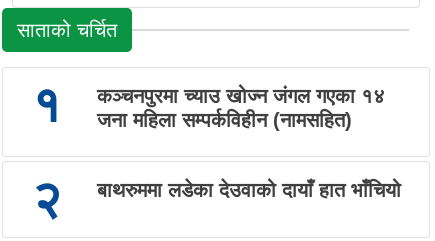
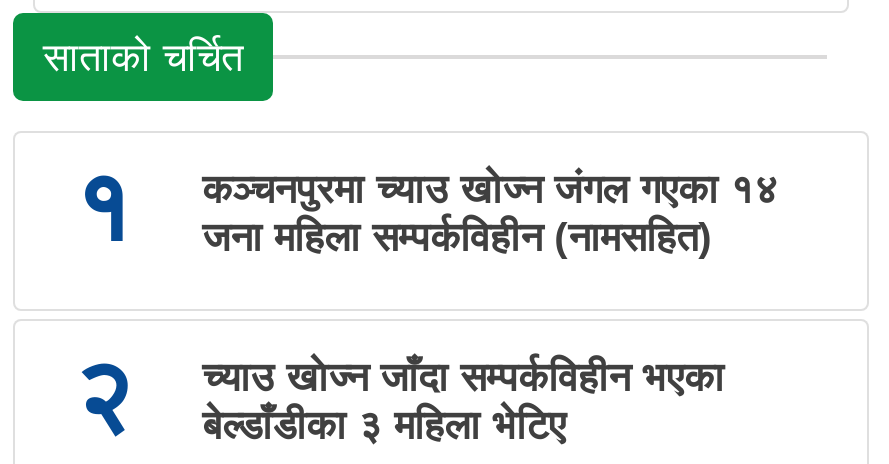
- बाथरुममा लडेका देउवाको दायाँ हात भाँचियो
+ च्याउ खाेज्न जाँदा सम्पर्कविहीन भएका
+ बेल्डाँडीका ३ महिला भेटिए
